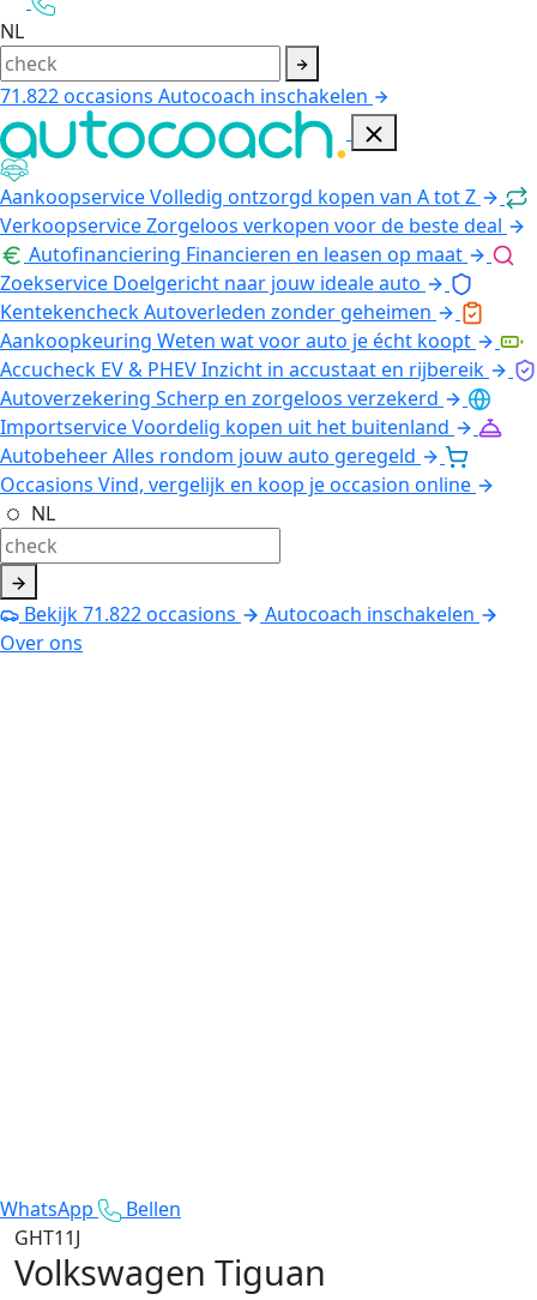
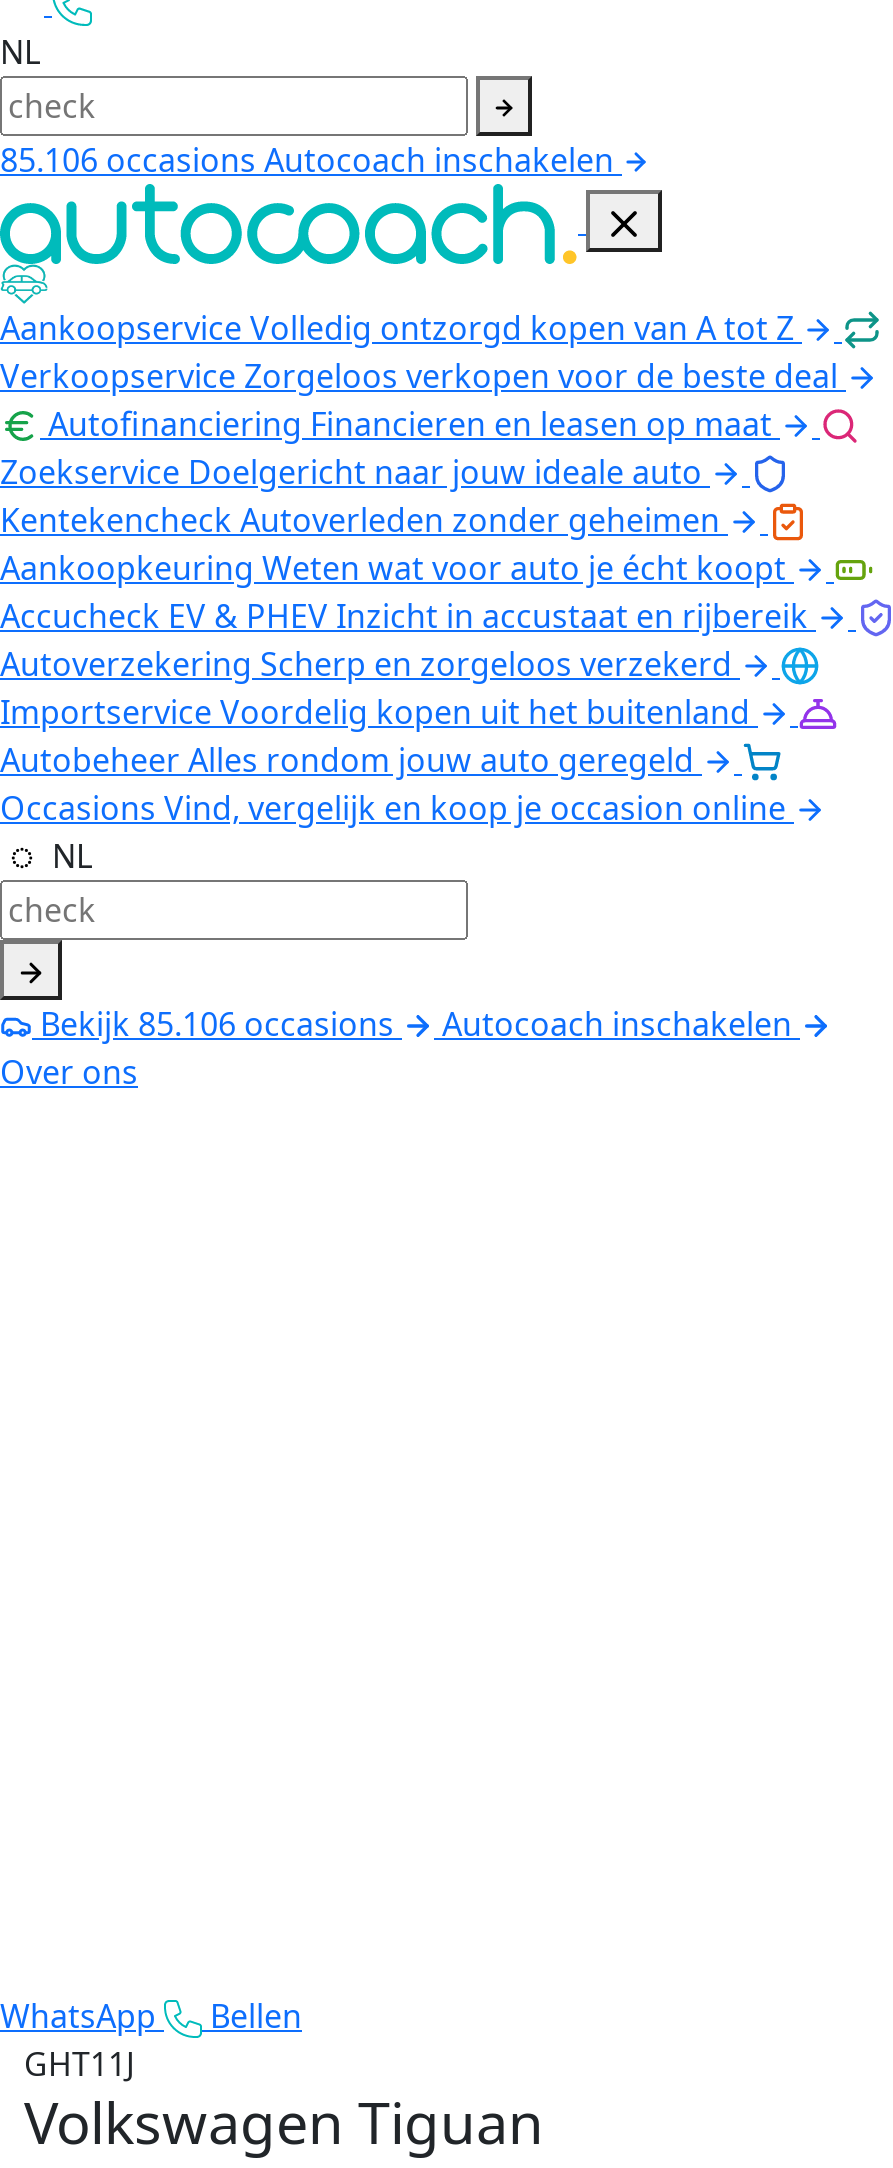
- 71.822 occasions Autocoach inschakelen
+ 85.106 occasions Autocoach inschakelen

- Bekijk 71.822 occasions
+ Bekijk 85.106 occasions
